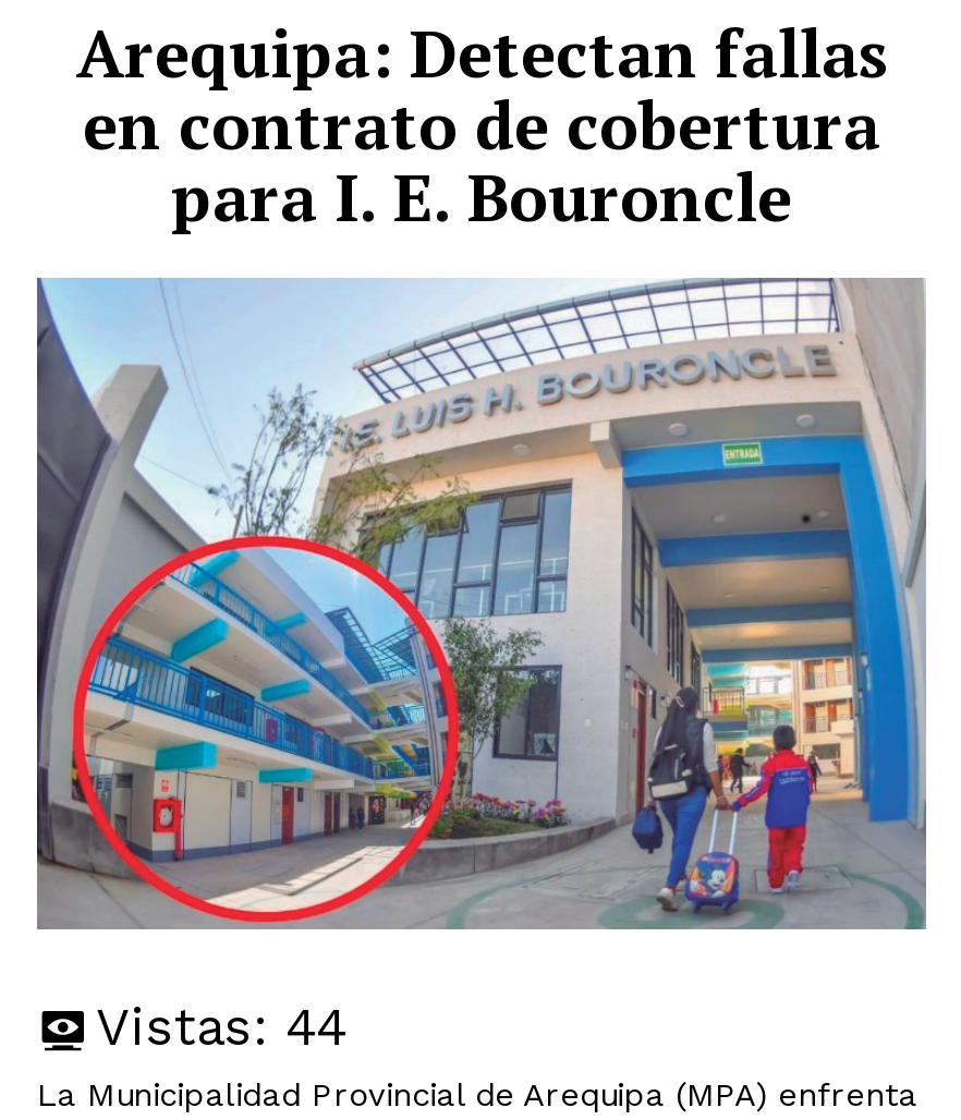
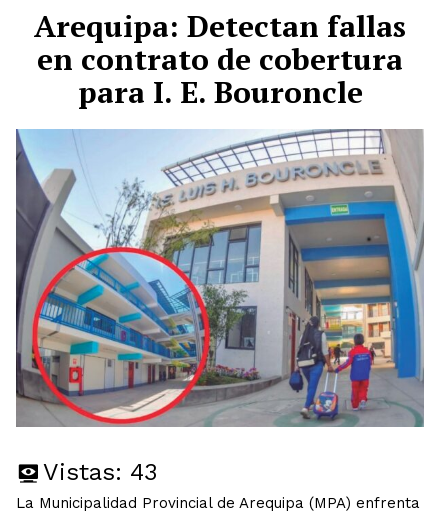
- Vistas: 44
+ Vistas: 43
